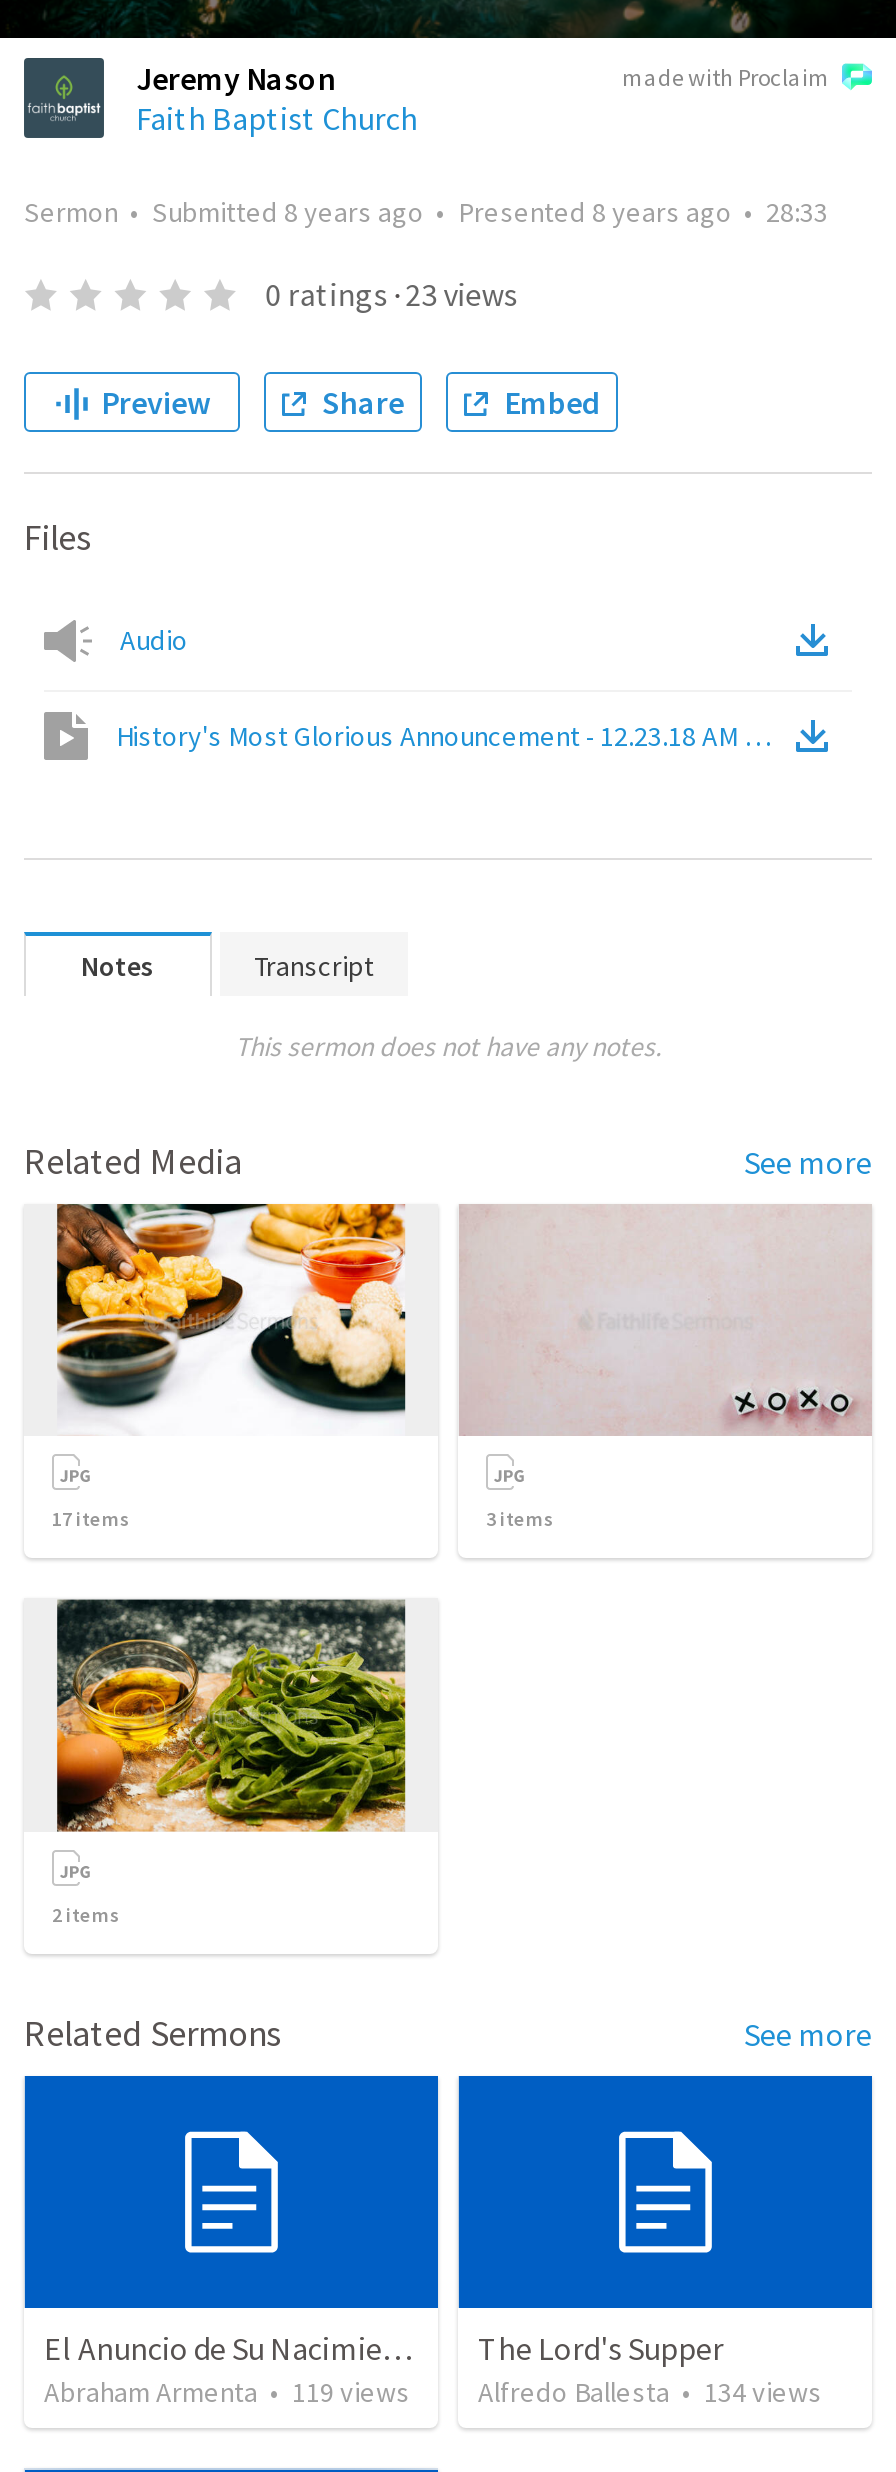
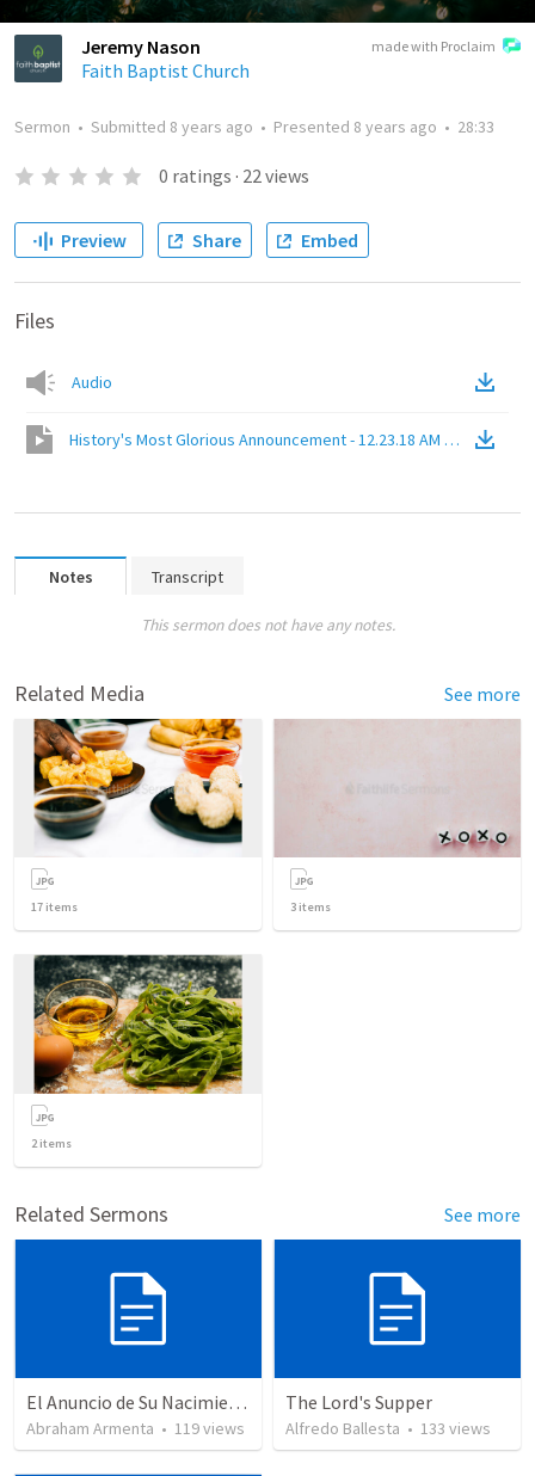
- 0 ratings · 23 views
+ 0 ratings · 22 views

- Alfredo Ballesta • 134 views
+ Alfredo Ballesta • 133 views
